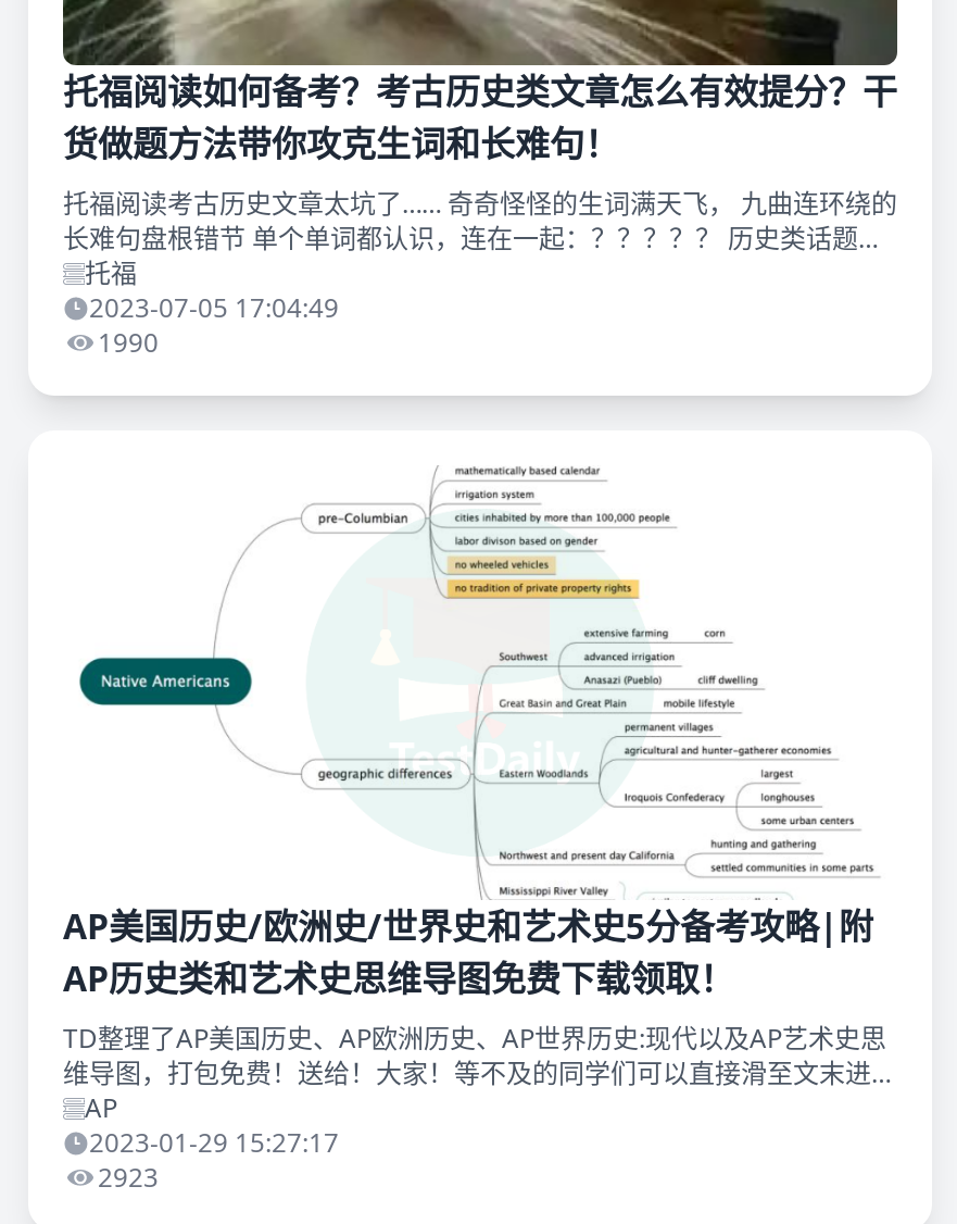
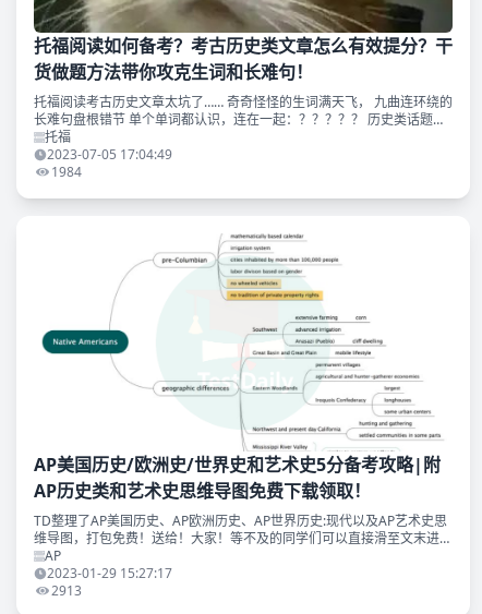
- 1990
+ 1984

- 2923
+ 2913
